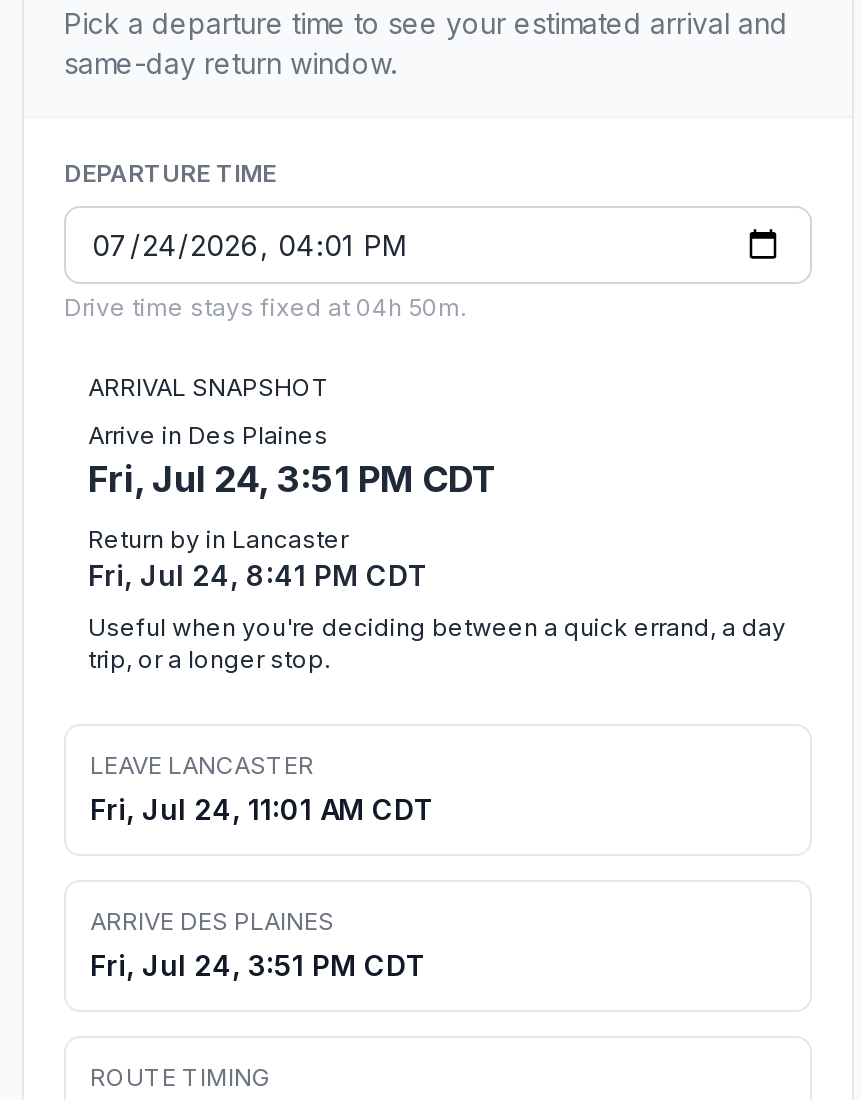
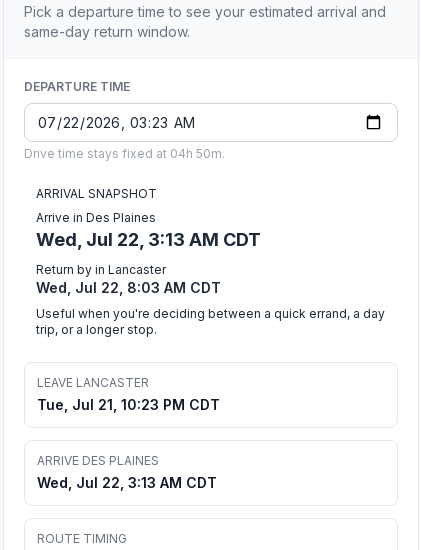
- Fri, Jul 24, 3:51 PM CDT
+ Wed, Jul 22, 3:13 AM CDT

- Fri, Jul 24, 8:41 PM CDT
+ Wed, Jul 22, 8:03 AM CDT

- Fri, Jul 24, 11:01 AM CDT
+ Tue, Jul 21, 10:23 PM CDT

- Fri, Jul 24, 3:51 PM CDT
+ Wed, Jul 22, 3:13 AM CDT
